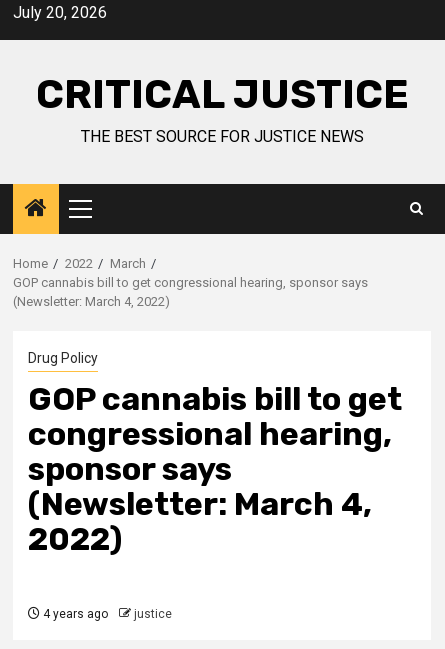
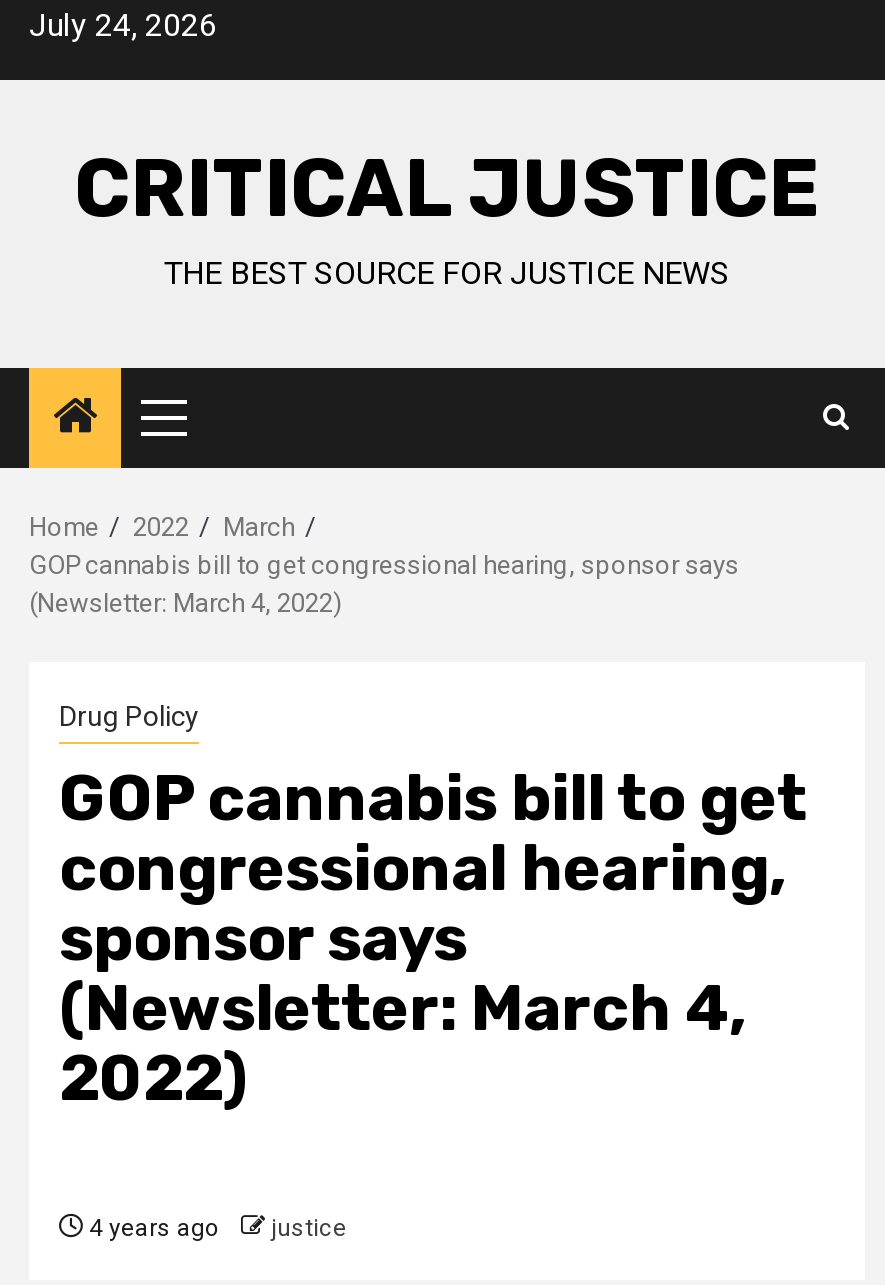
- July 20, 2026
+ July 24, 2026
